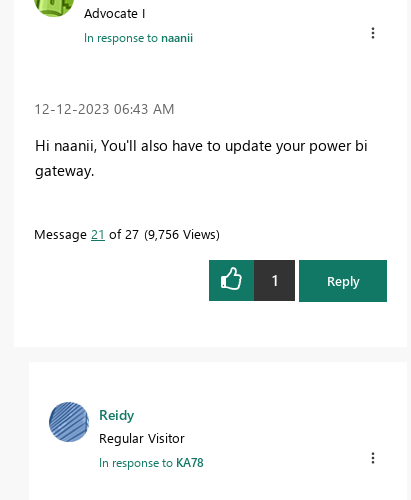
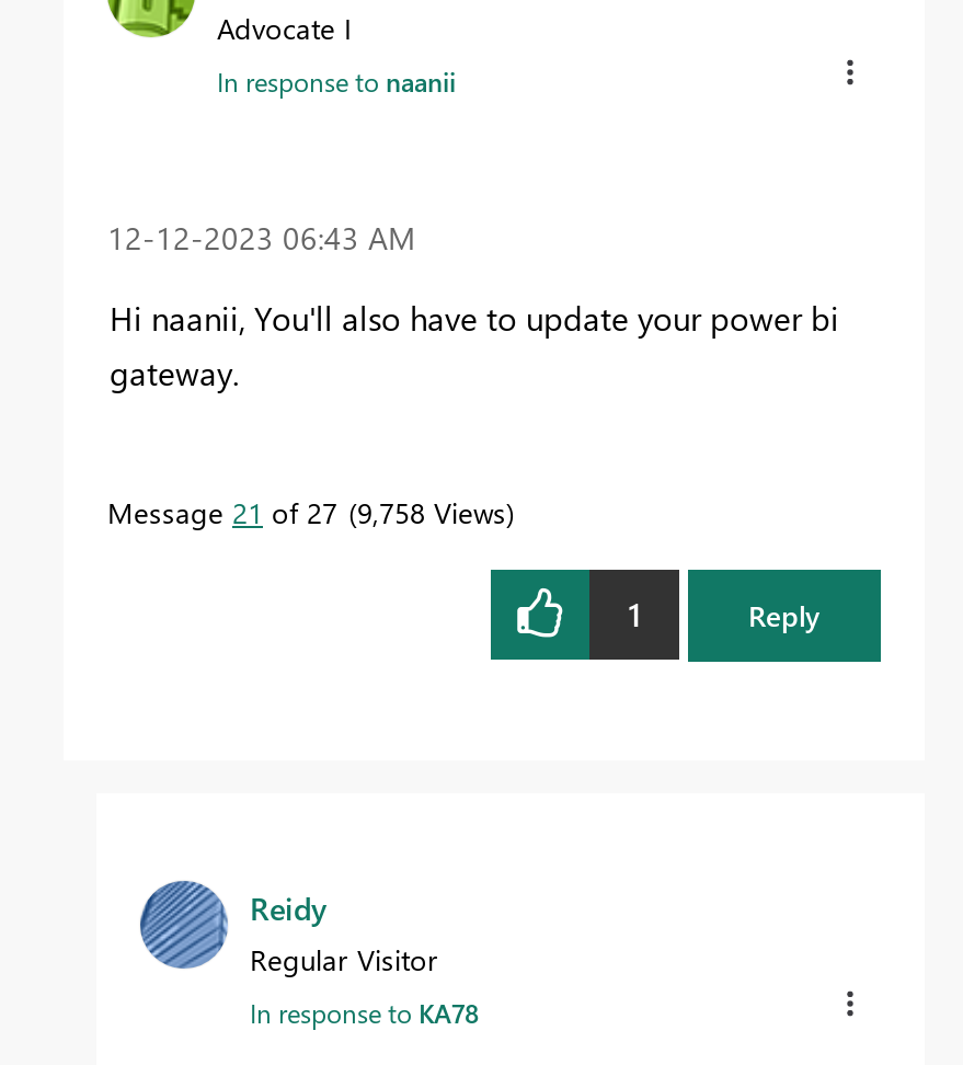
- Message 21 of 27 9,756 Views
+ Message 21 of 27 9,758 Views
